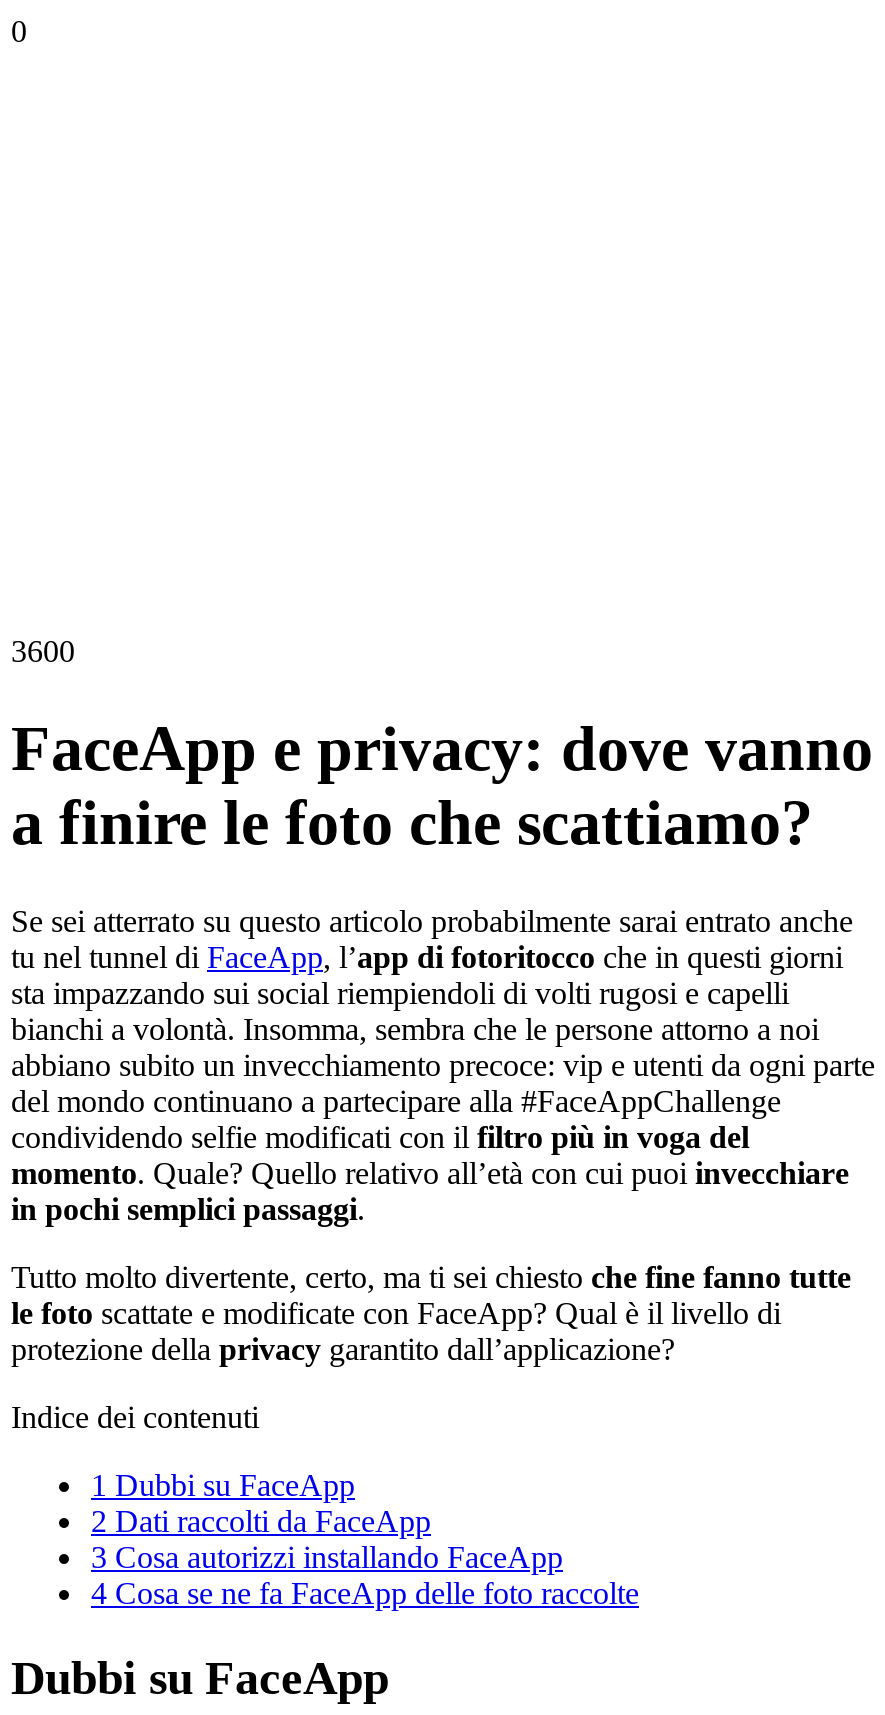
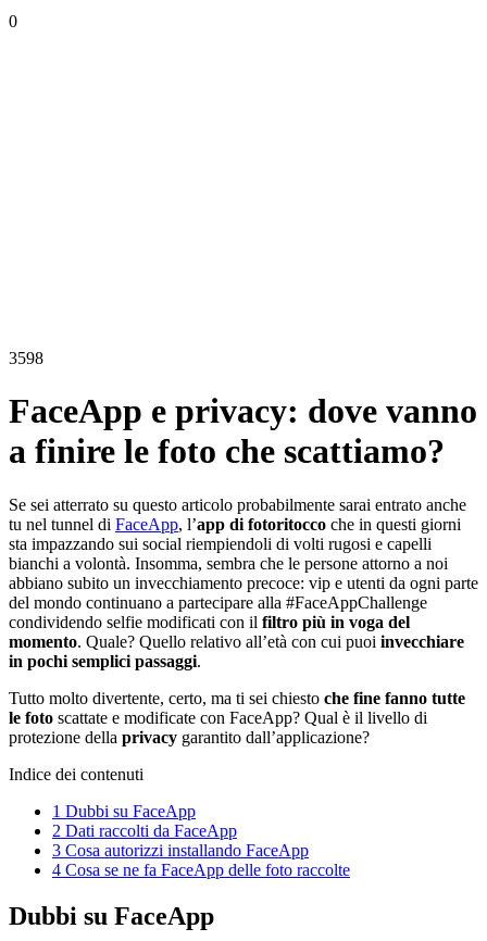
- 3600
+ 3598
